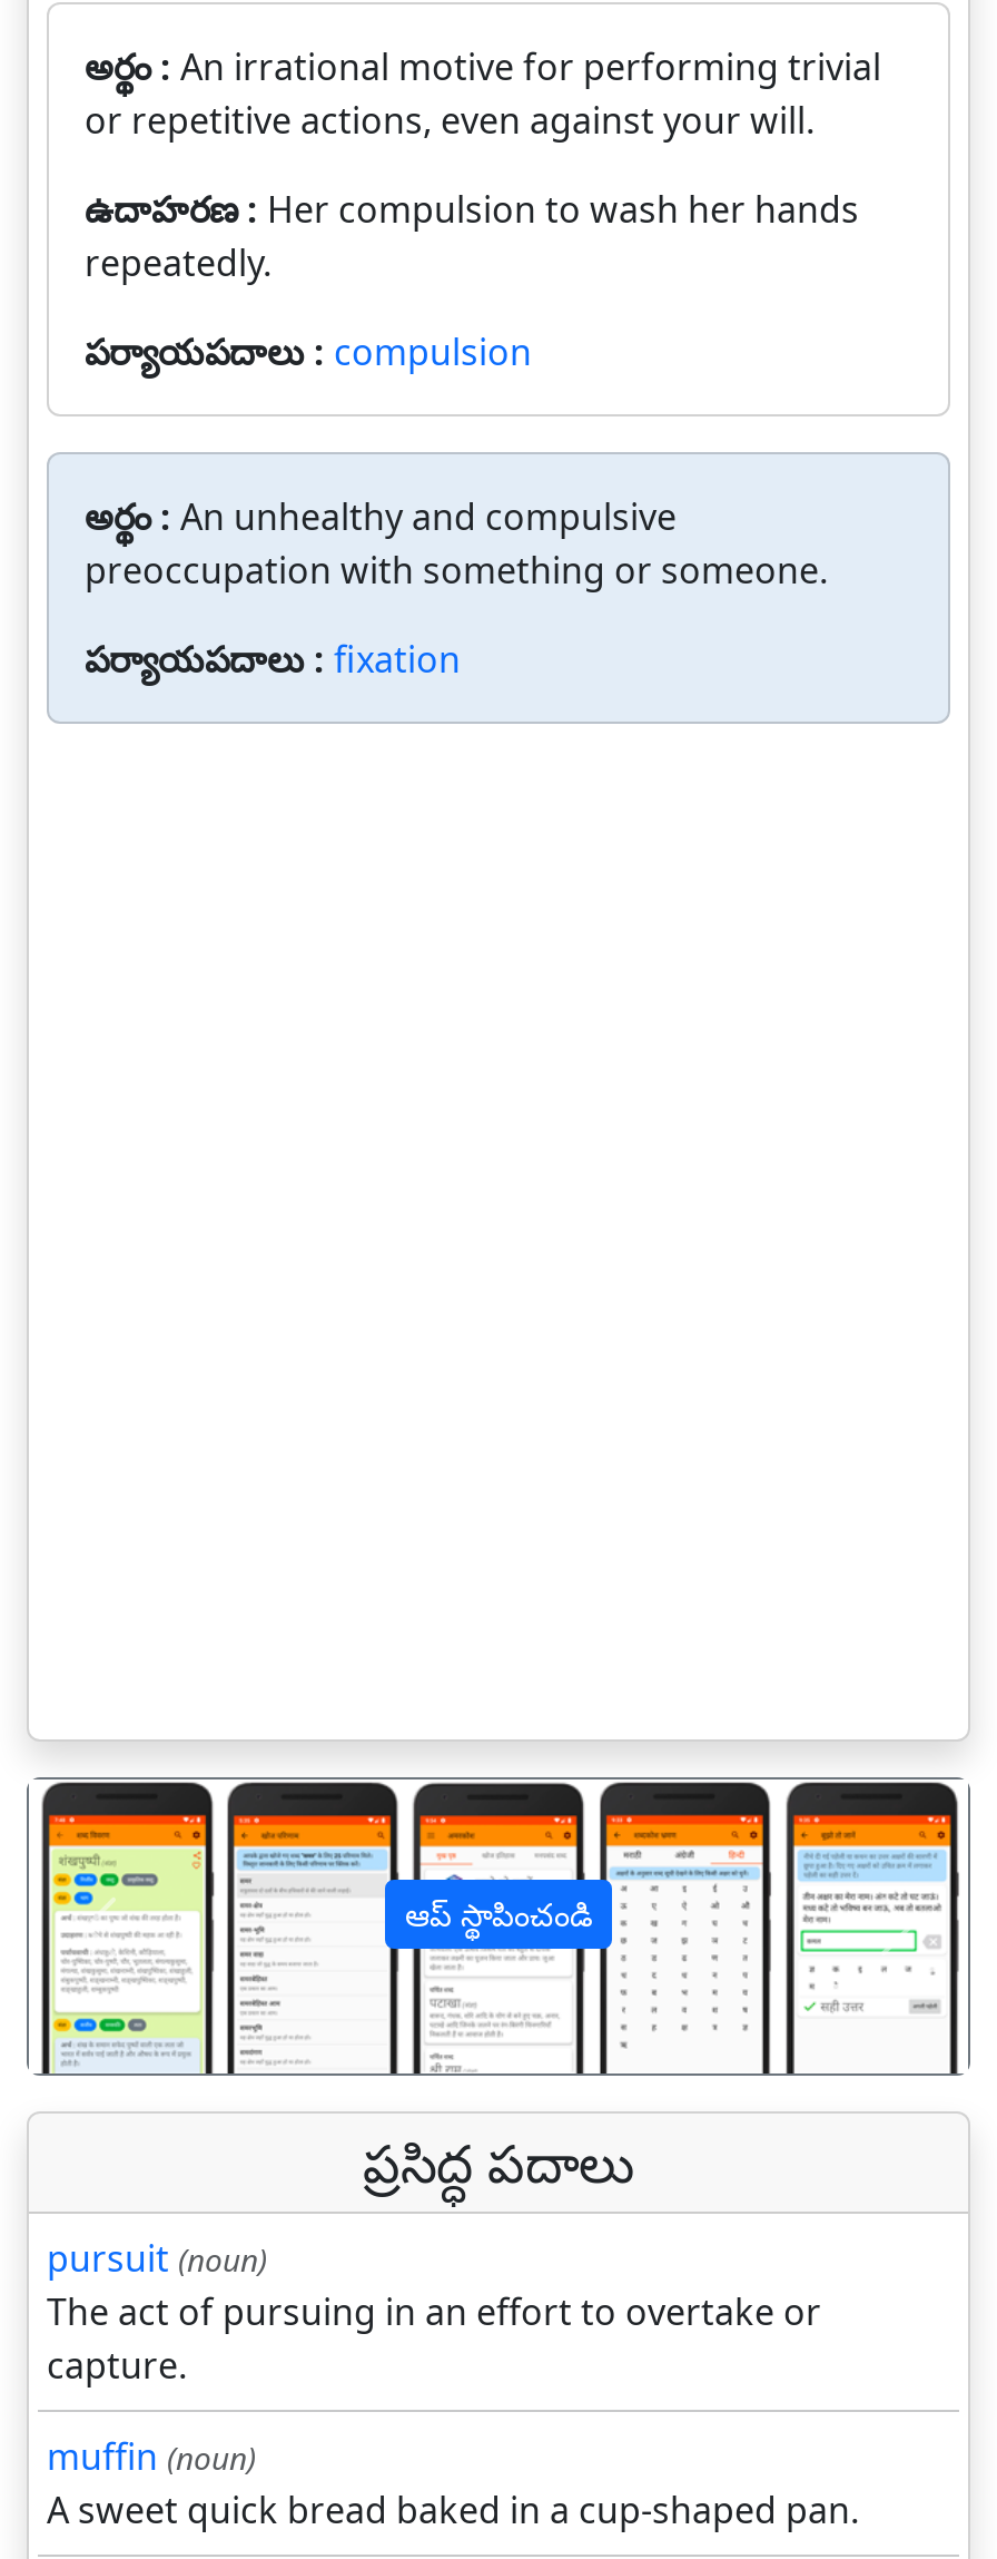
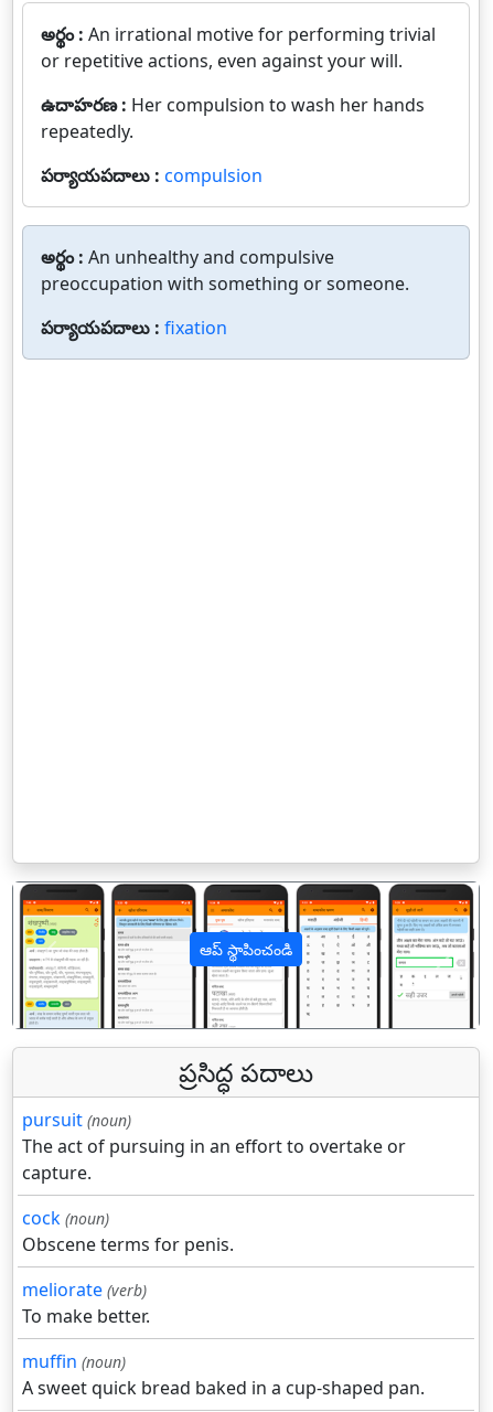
+ cock (noun)
+ Obscene terms for penis.
+ meliorate (verb)
+ To make better.
